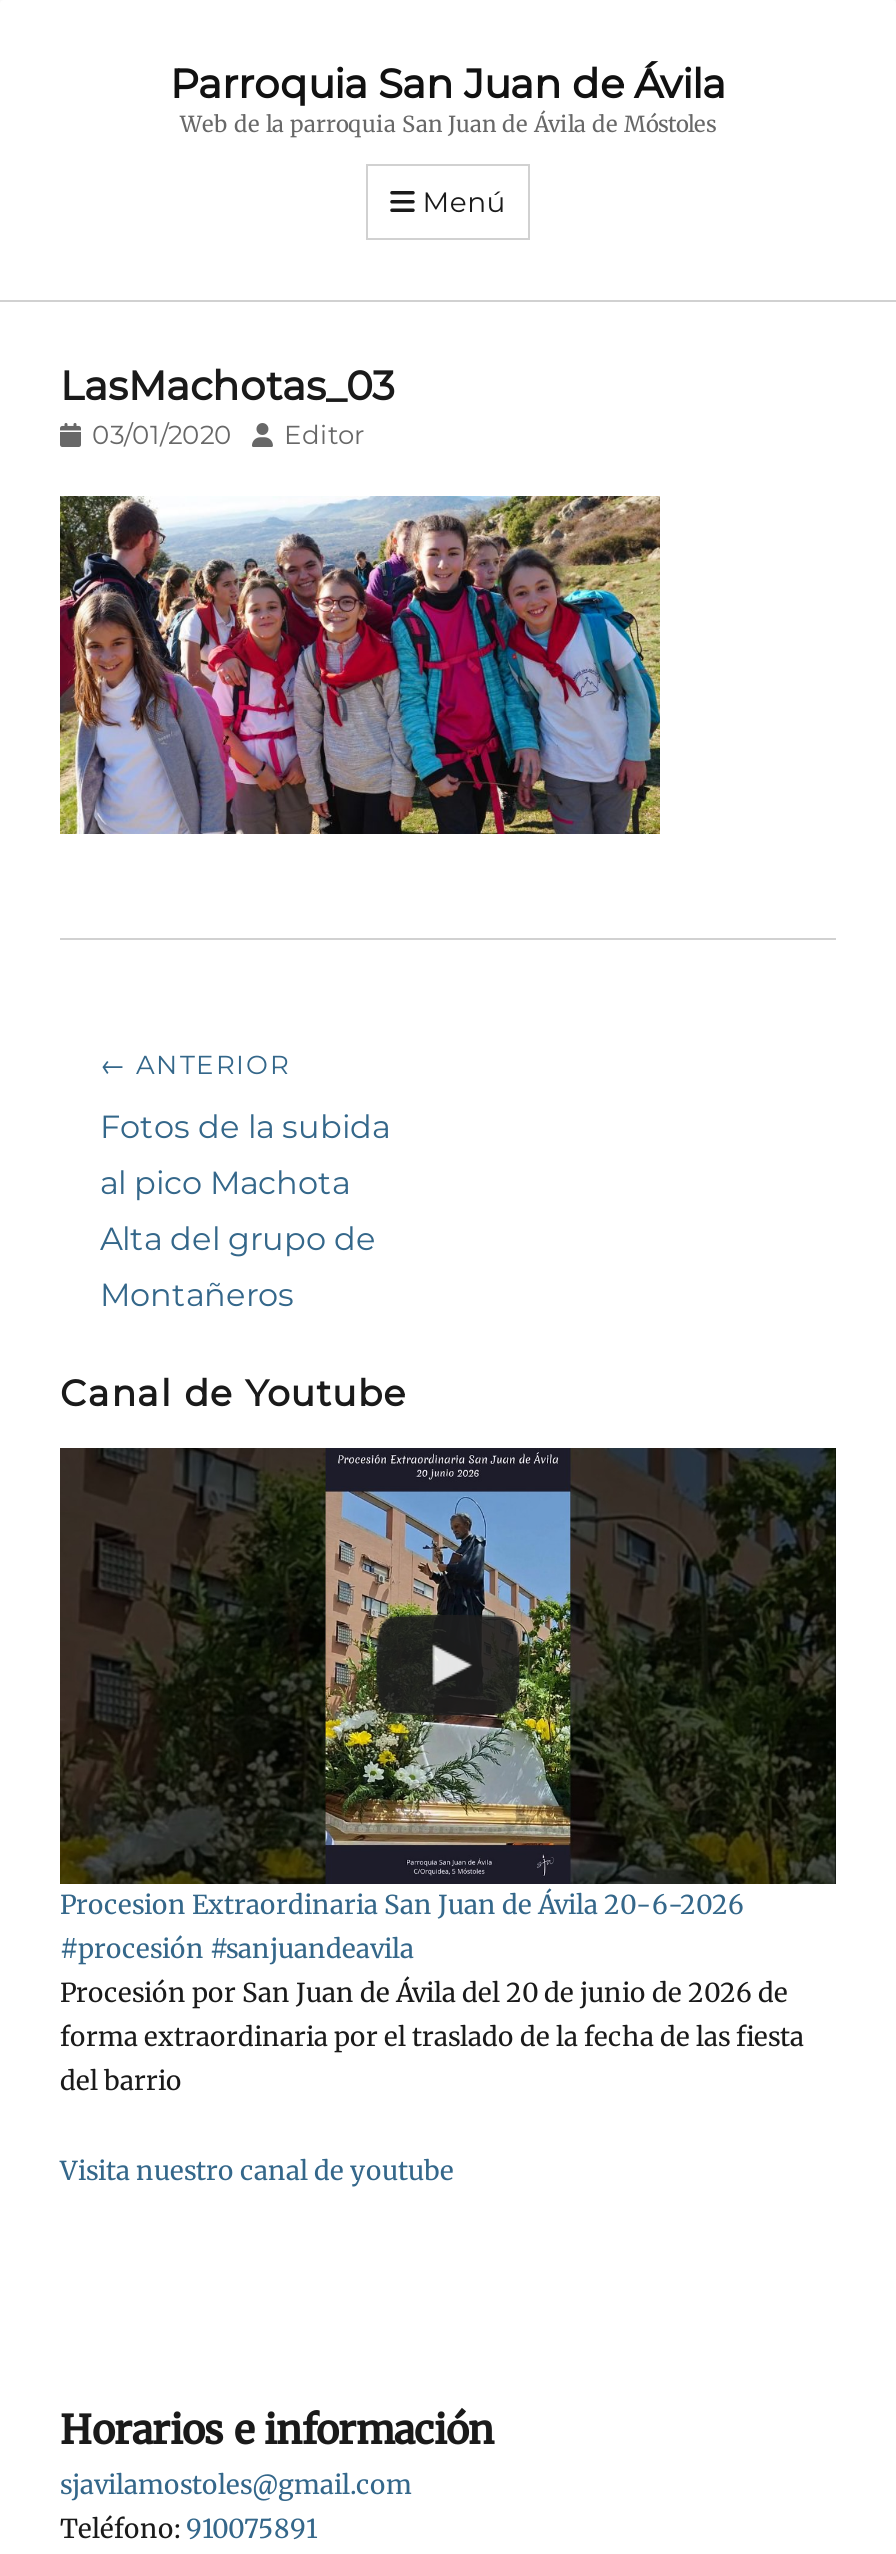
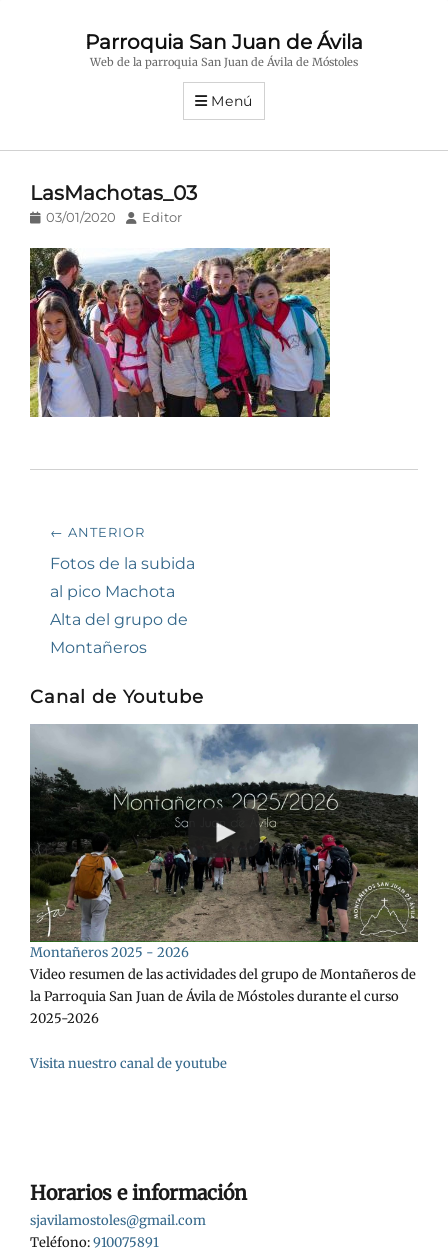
- [image]
- Procesion Extraordinaria San Juan de Ávila 20-6-2026
- #procesión #sanjuandeavila
- Procesión por San Juan de Ávila del 20 de junio de 2026 de
- forma extraordinaria por el traslado de la fecha de las fiesta
- del barrio
+ [image]
+ Montañeros 2025 - 2026
+ Video resumen de las actividades del grupo de Montañeros de
+ la Parroquia San Juan de Ávila de Móstoles durante el curso
+ 2025-2026
